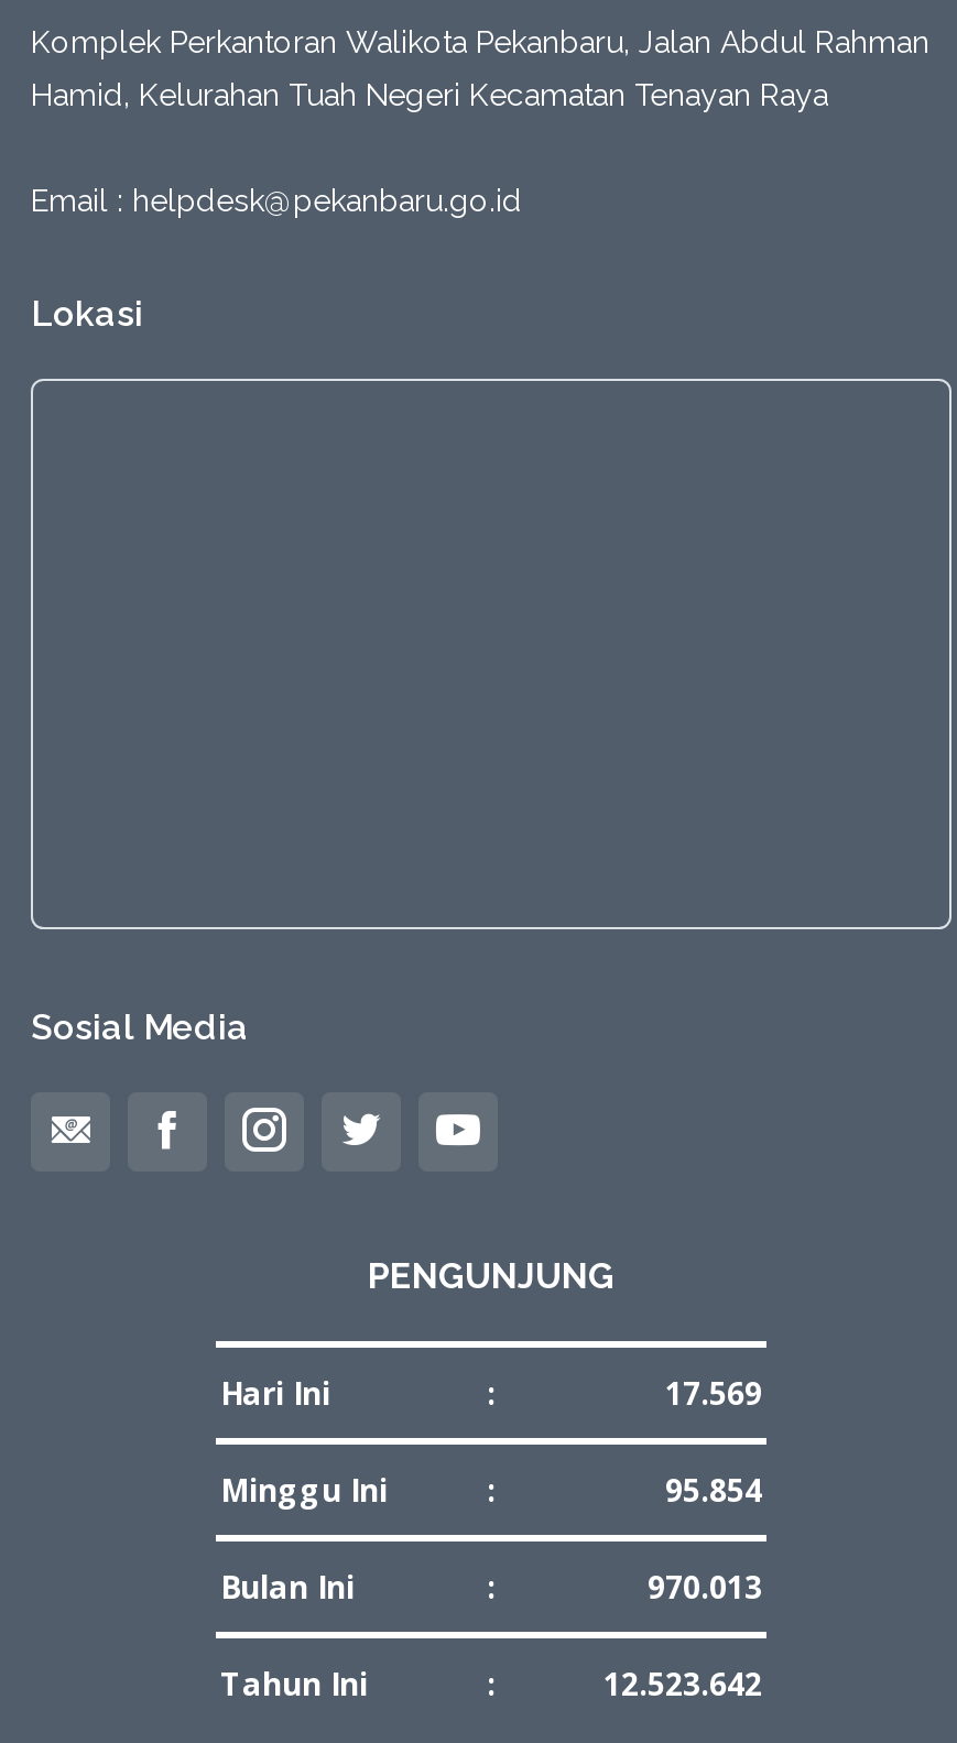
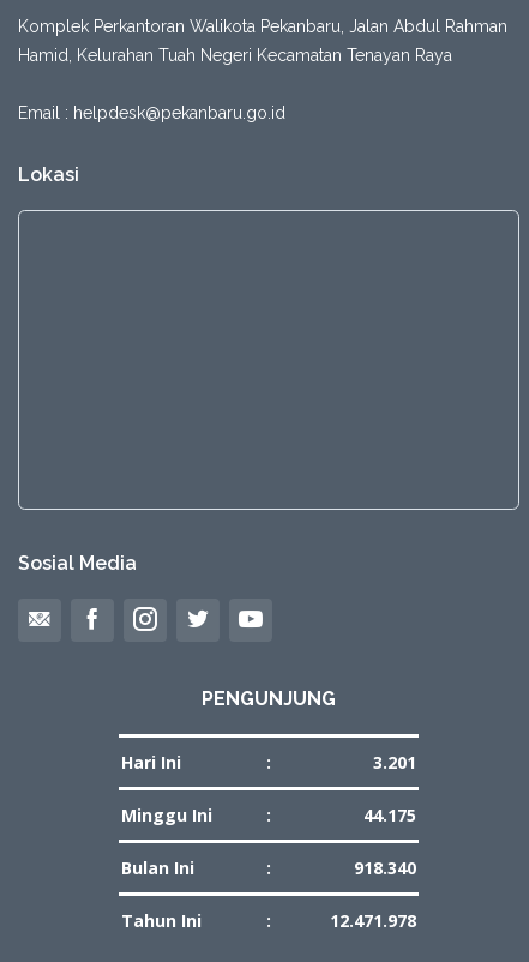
- 17.569
+ 3.201

- 95.854
+ 44.175

- 970.013
+ 918.340

- 12.523.642
+ 12.471.978
